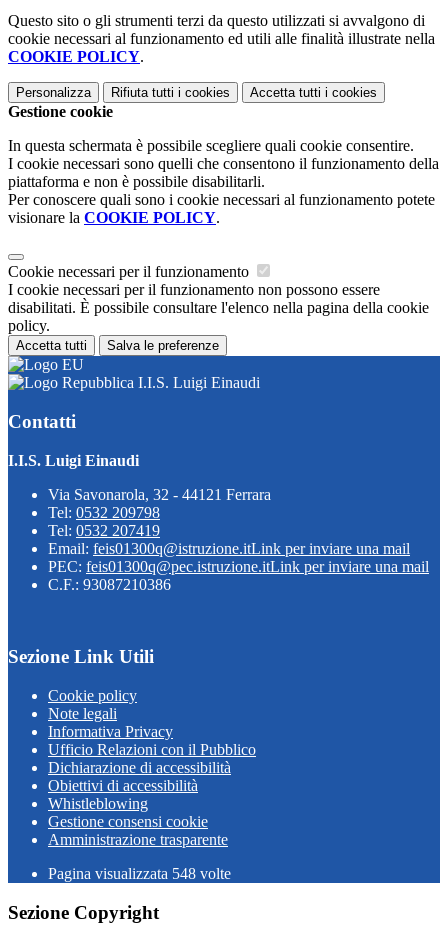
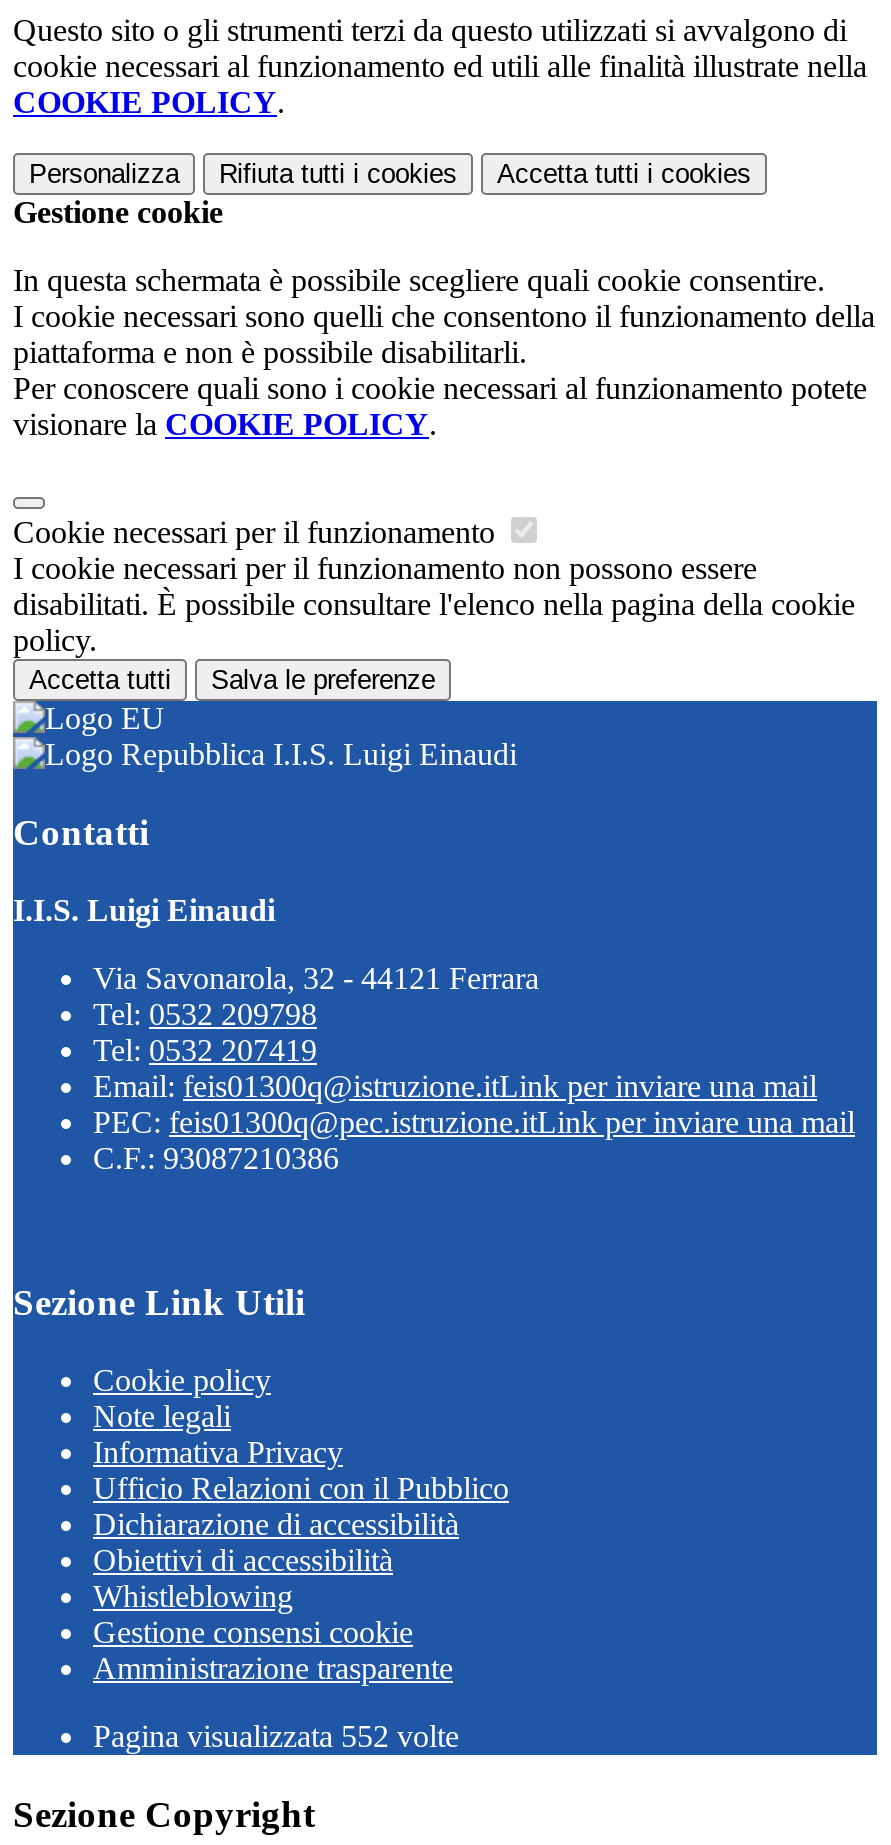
- Pagina visualizzata 548 volte
+ Pagina visualizzata 552 volte
